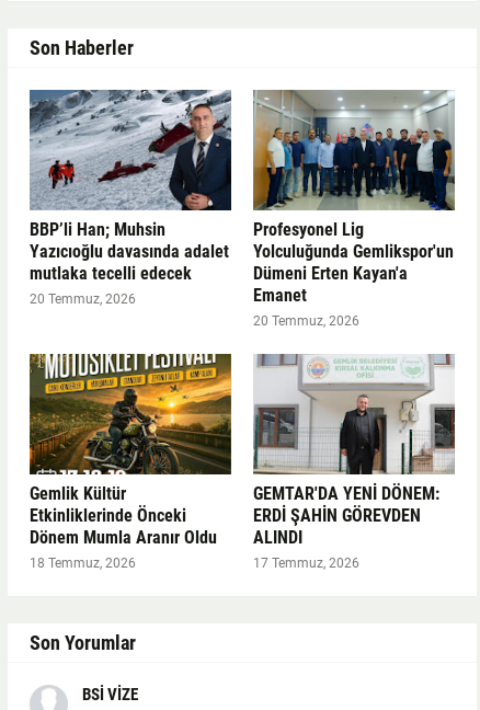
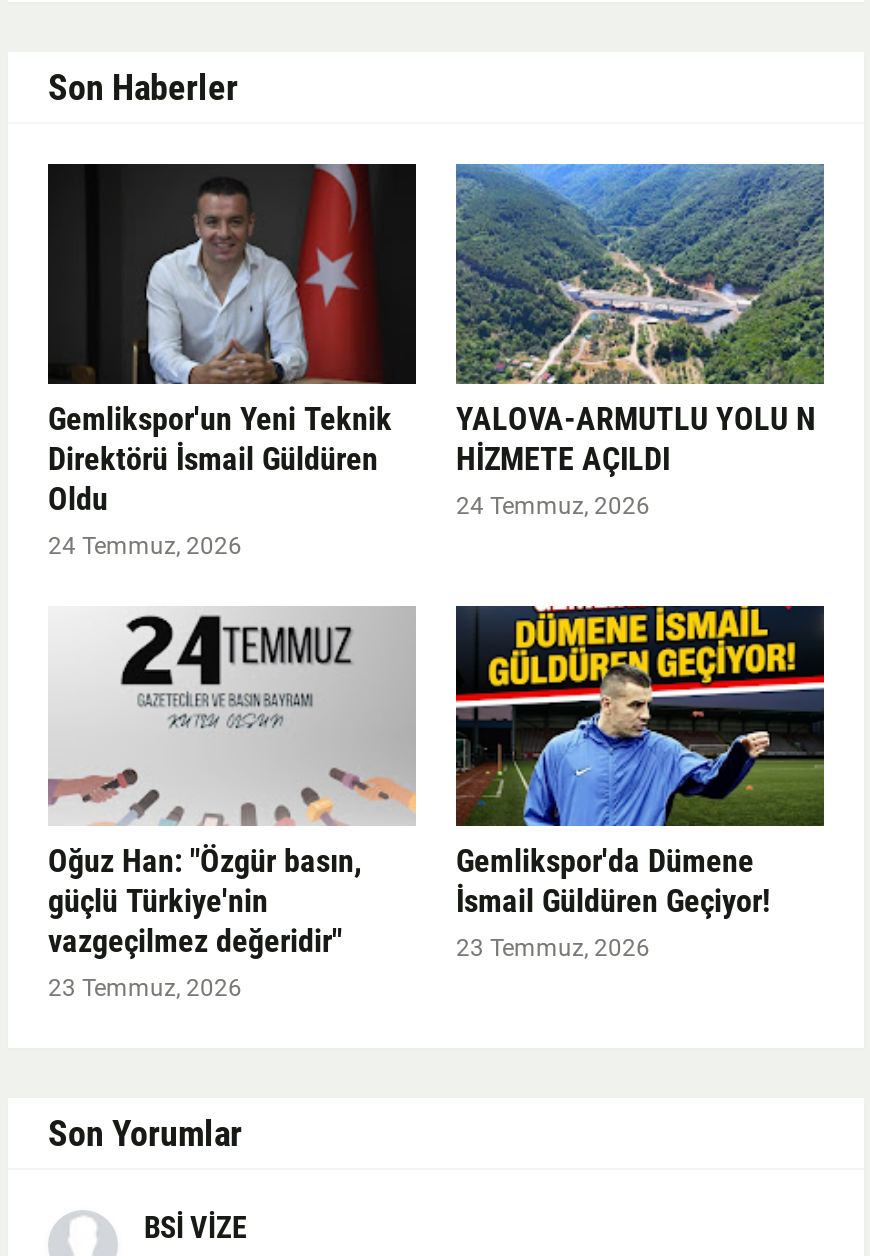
- [image]
- BBP’li Han; Muhsin
- Yazıcıoğlu davasında adalet
- mutlaka tecelli edecek
- 20 Temmuz, 2026
+ [image]
+ Gemlikspor'un Yeni Teknik
+ Direktörü İsmail Güldüren
+ Oldu
+ 24 Temmuz, 2026

- [image]
- Profesyonel Lig
- Yolculuğunda Gemlikspor'un
- Dümeni Erten Kayan'a
- Emanet
- 20 Temmuz, 2026
+ [image]
+ YALOVA-ARMUTLU YOLU N
+ HİZMETE AÇILDI
+ 24 Temmuz, 2026

- [image]
- Gemlik Kültür
- Etkinliklerinde Önceki
- Dönem Mumla Aranır Oldu
- 18 Temmuz, 2026
+ [image]
+ Oğuz Han: "Özgür basın,
+ güçlü Türkiye'nin
+ vazgeçilmez değeridir"
+ 23 Temmuz, 2026

- [image]
- GEMTAR'DA YENİ DÖNEM:
- ERDİ ŞAHİN GÖREVDEN
- ALINDI
- 17 Temmuz, 2026
+ [image]
+ Gemlikspor'da Dümene
+ İsmail Güldüren Geçiyor!
+ 23 Temmuz, 2026
